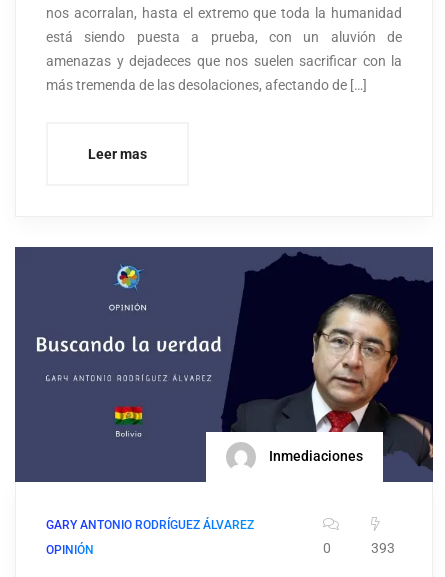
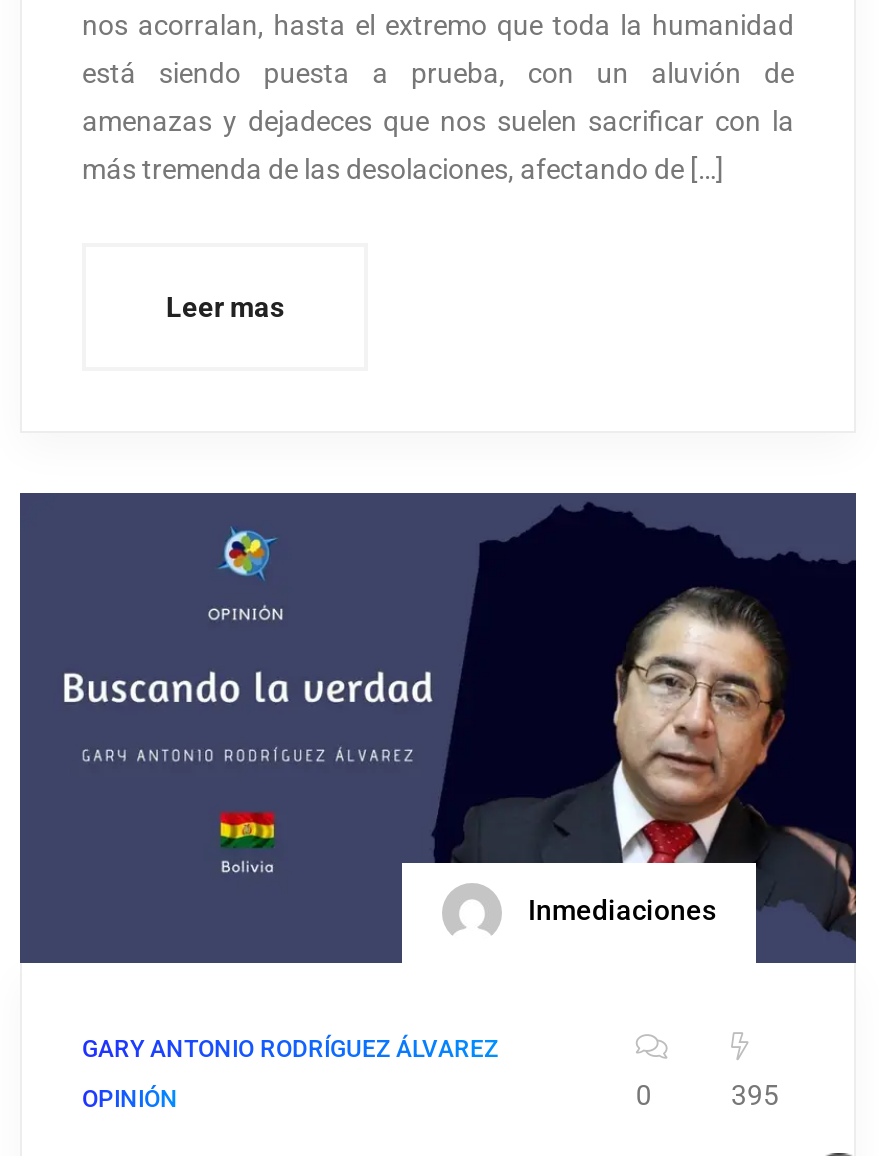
- 393
+ 395
